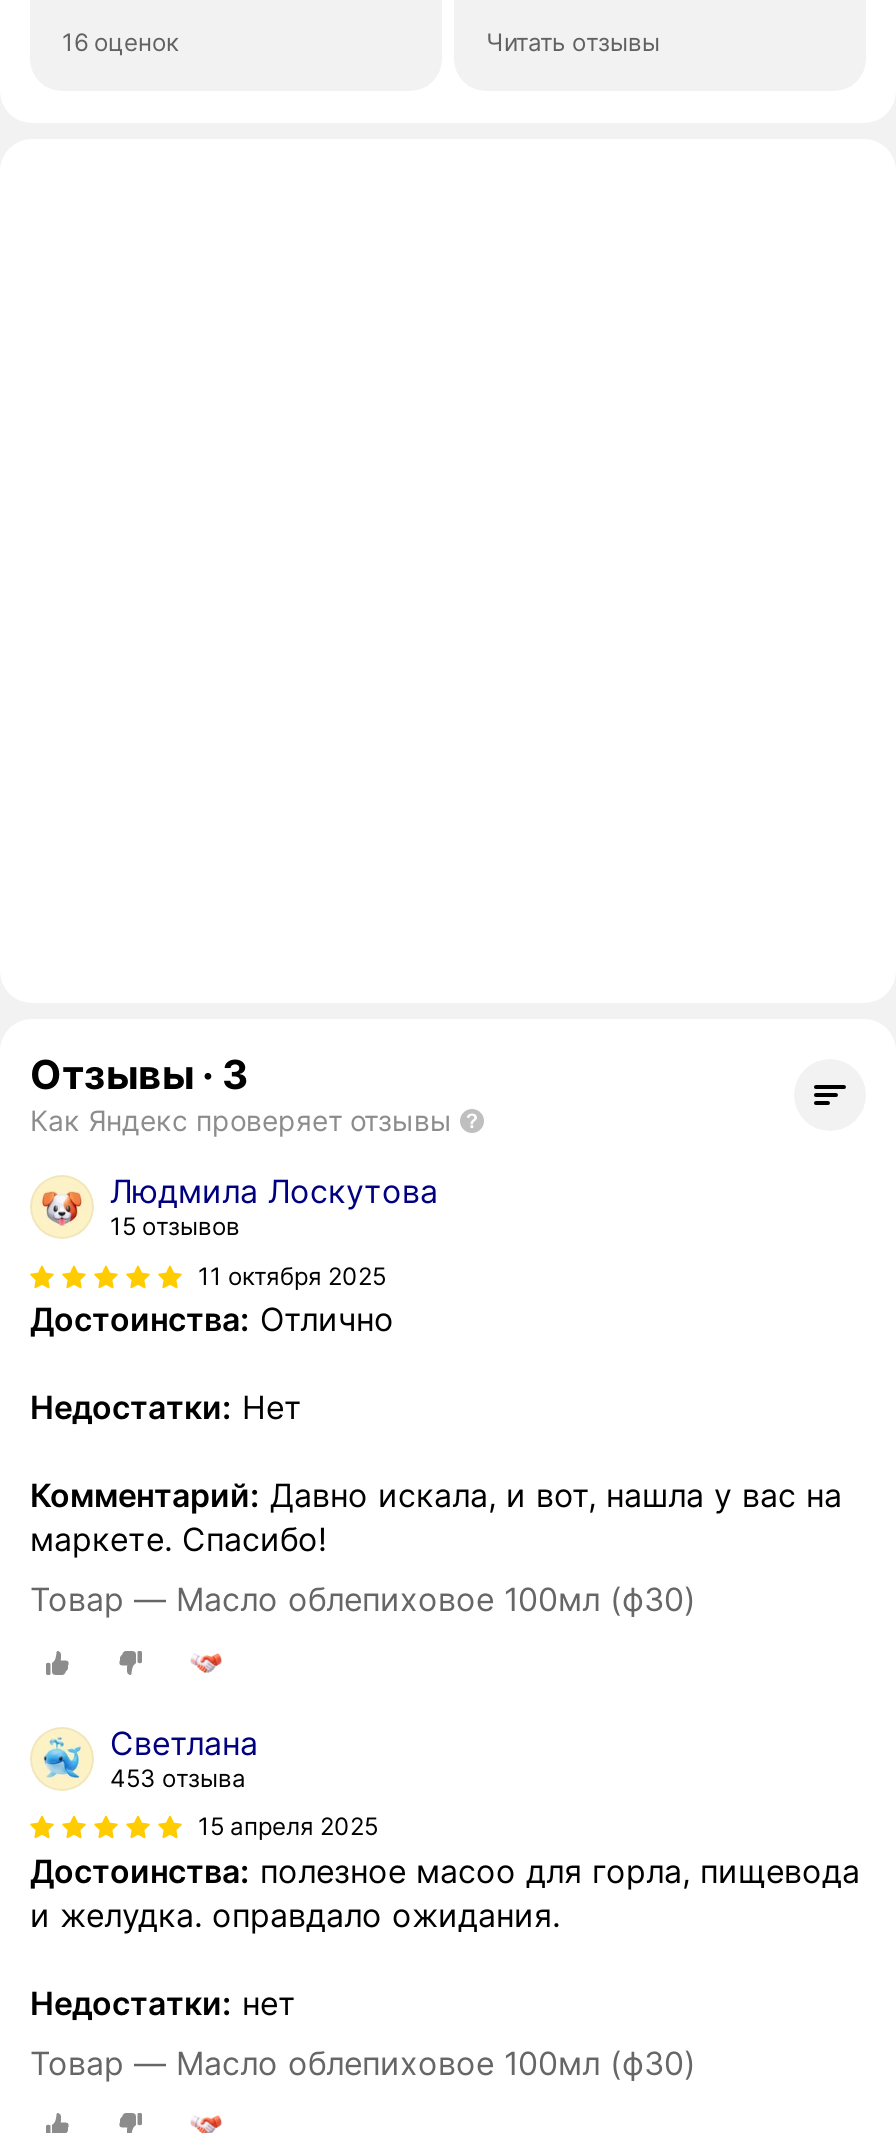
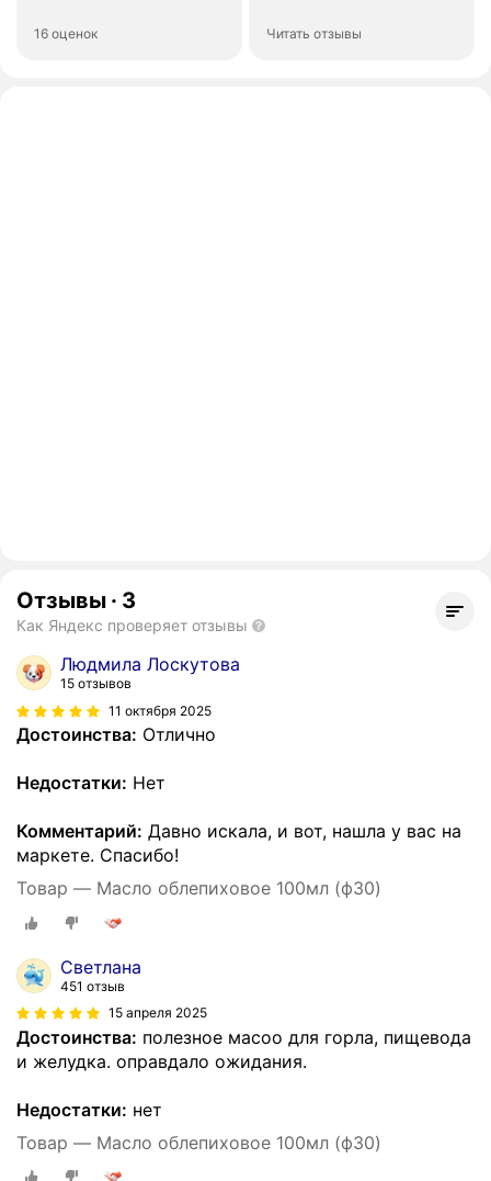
- 453 отзыва
+ 451 отзыв
